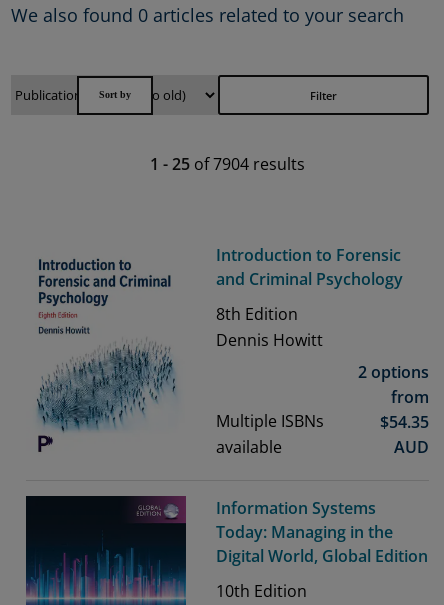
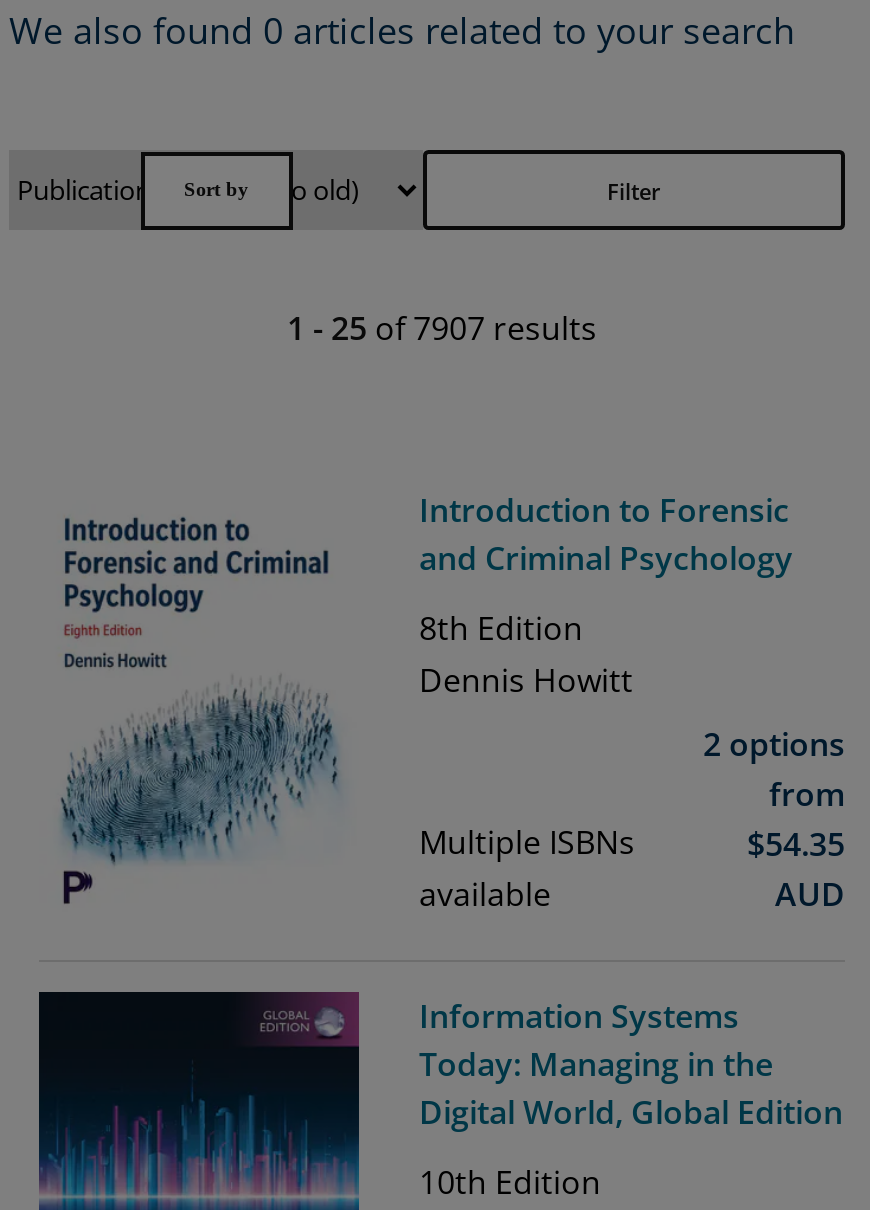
- 1 - 25 of7904 results
+ 1 - 25 of7907 results
